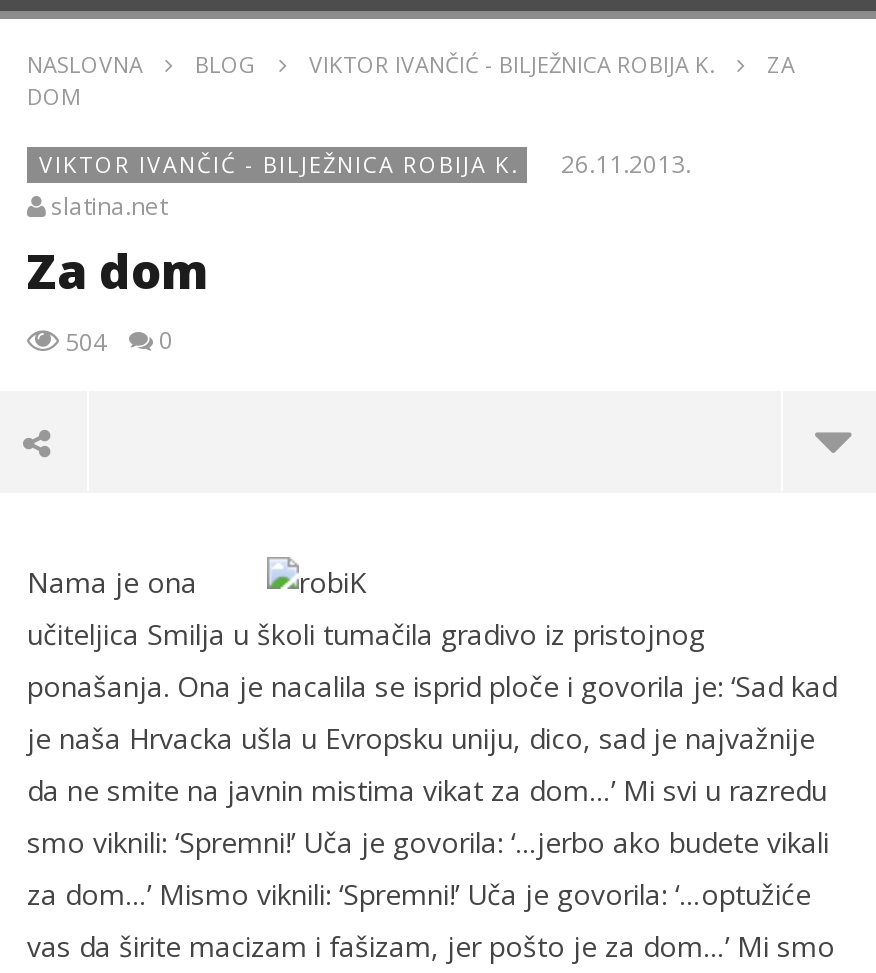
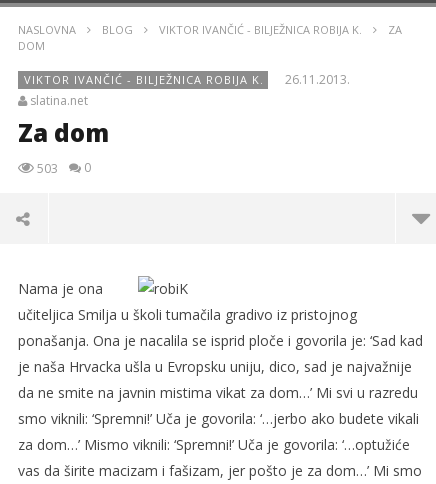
- 504 0
+ 503 0
